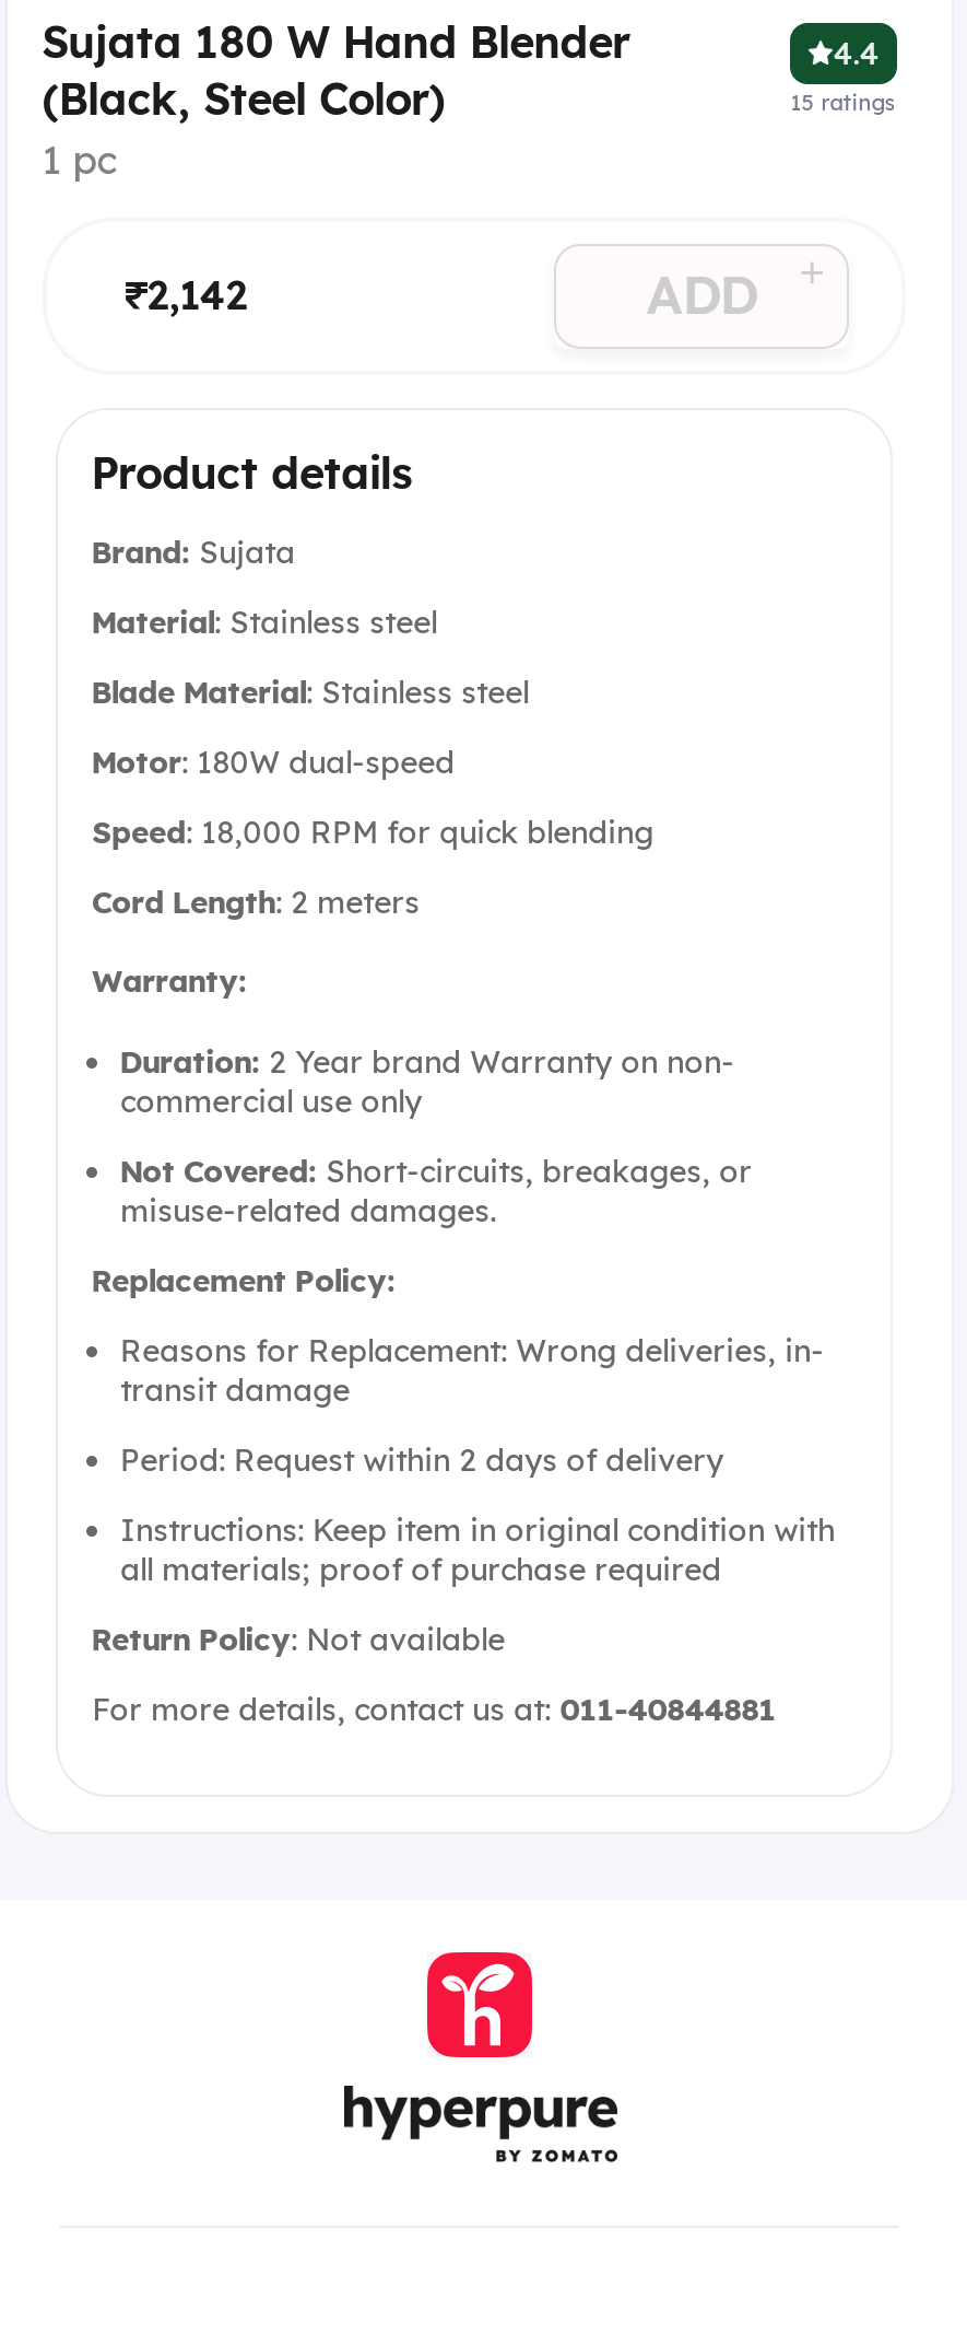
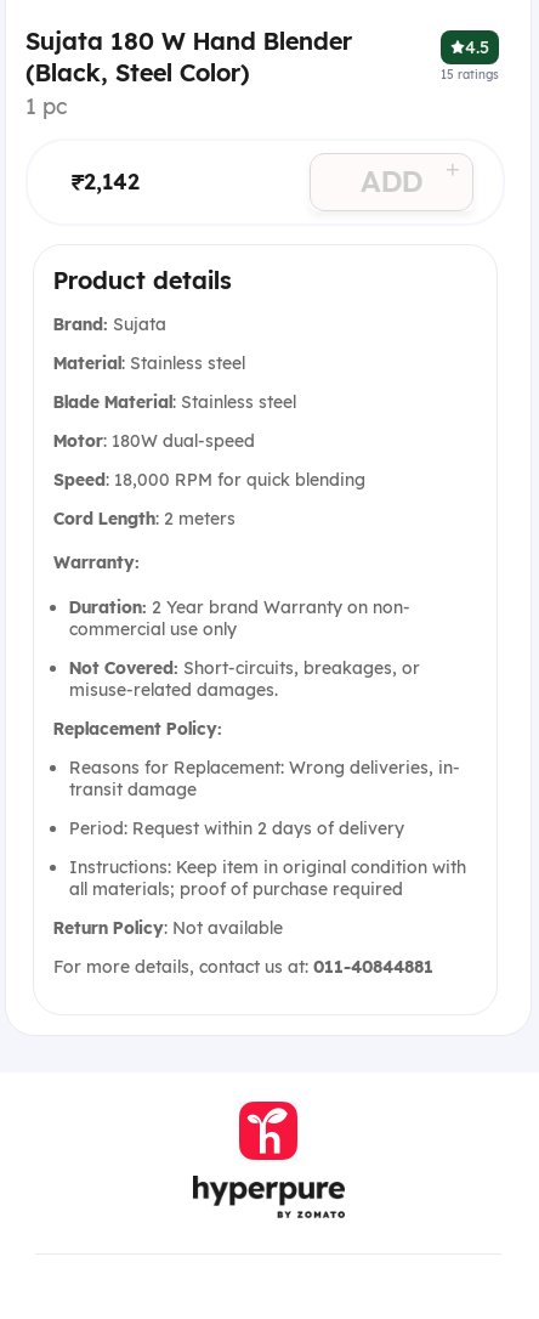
- 4.4
+ 4.5
